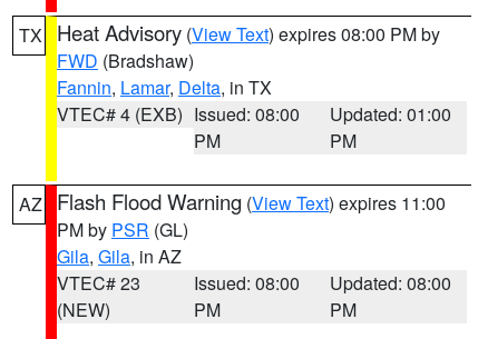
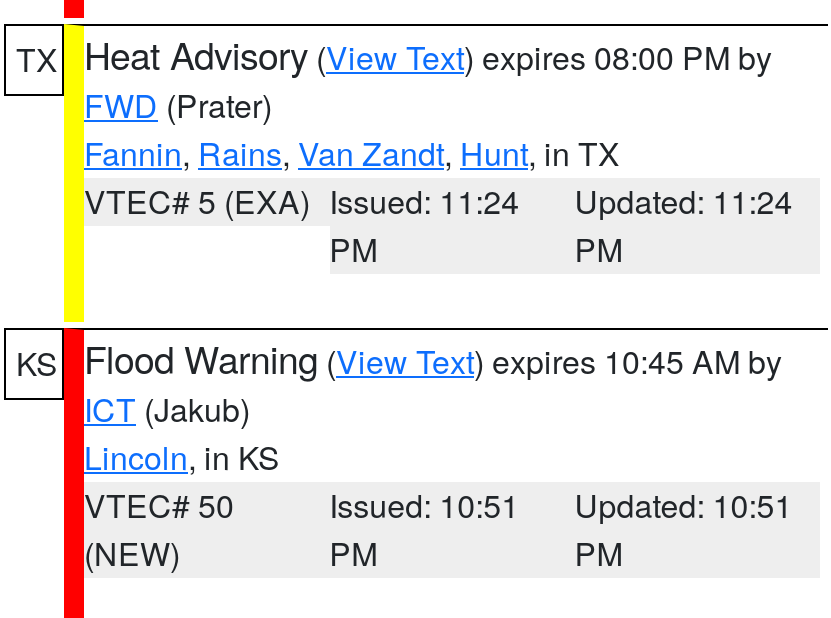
- FWD (Bradshaw)
- Fannin, Lamar, Delta, in TX
- VTEC# 4 (EXB) Issued: 08:00
+ FWD (Prater)
+ Fannin, Rains, Van Zandt, Hunt, in TX
+ VTEC# 5 (EXA) Issued: 11:24

- Updated: 01:00
+ Updated: 11:24

- AZ Flash Flood Warning (View Text) expires 11:00
- PM by PSR (GL)
- Gila, Gila, in AZ
- VTEC# 23
+ KS Flood Warning (View Text) expires 10:45 AM by
+ ICT (Jakub)
+ Lincoln, in KS
+ VTEC# 50

- Issued: 08:00
+ Issued: 10:51

- Updated: 08:00
+ Updated: 10:51
